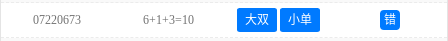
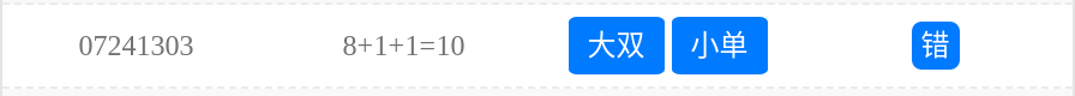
- 07220673
+ 07241303

- 6+1+3=10
+ 8+1+1=10
